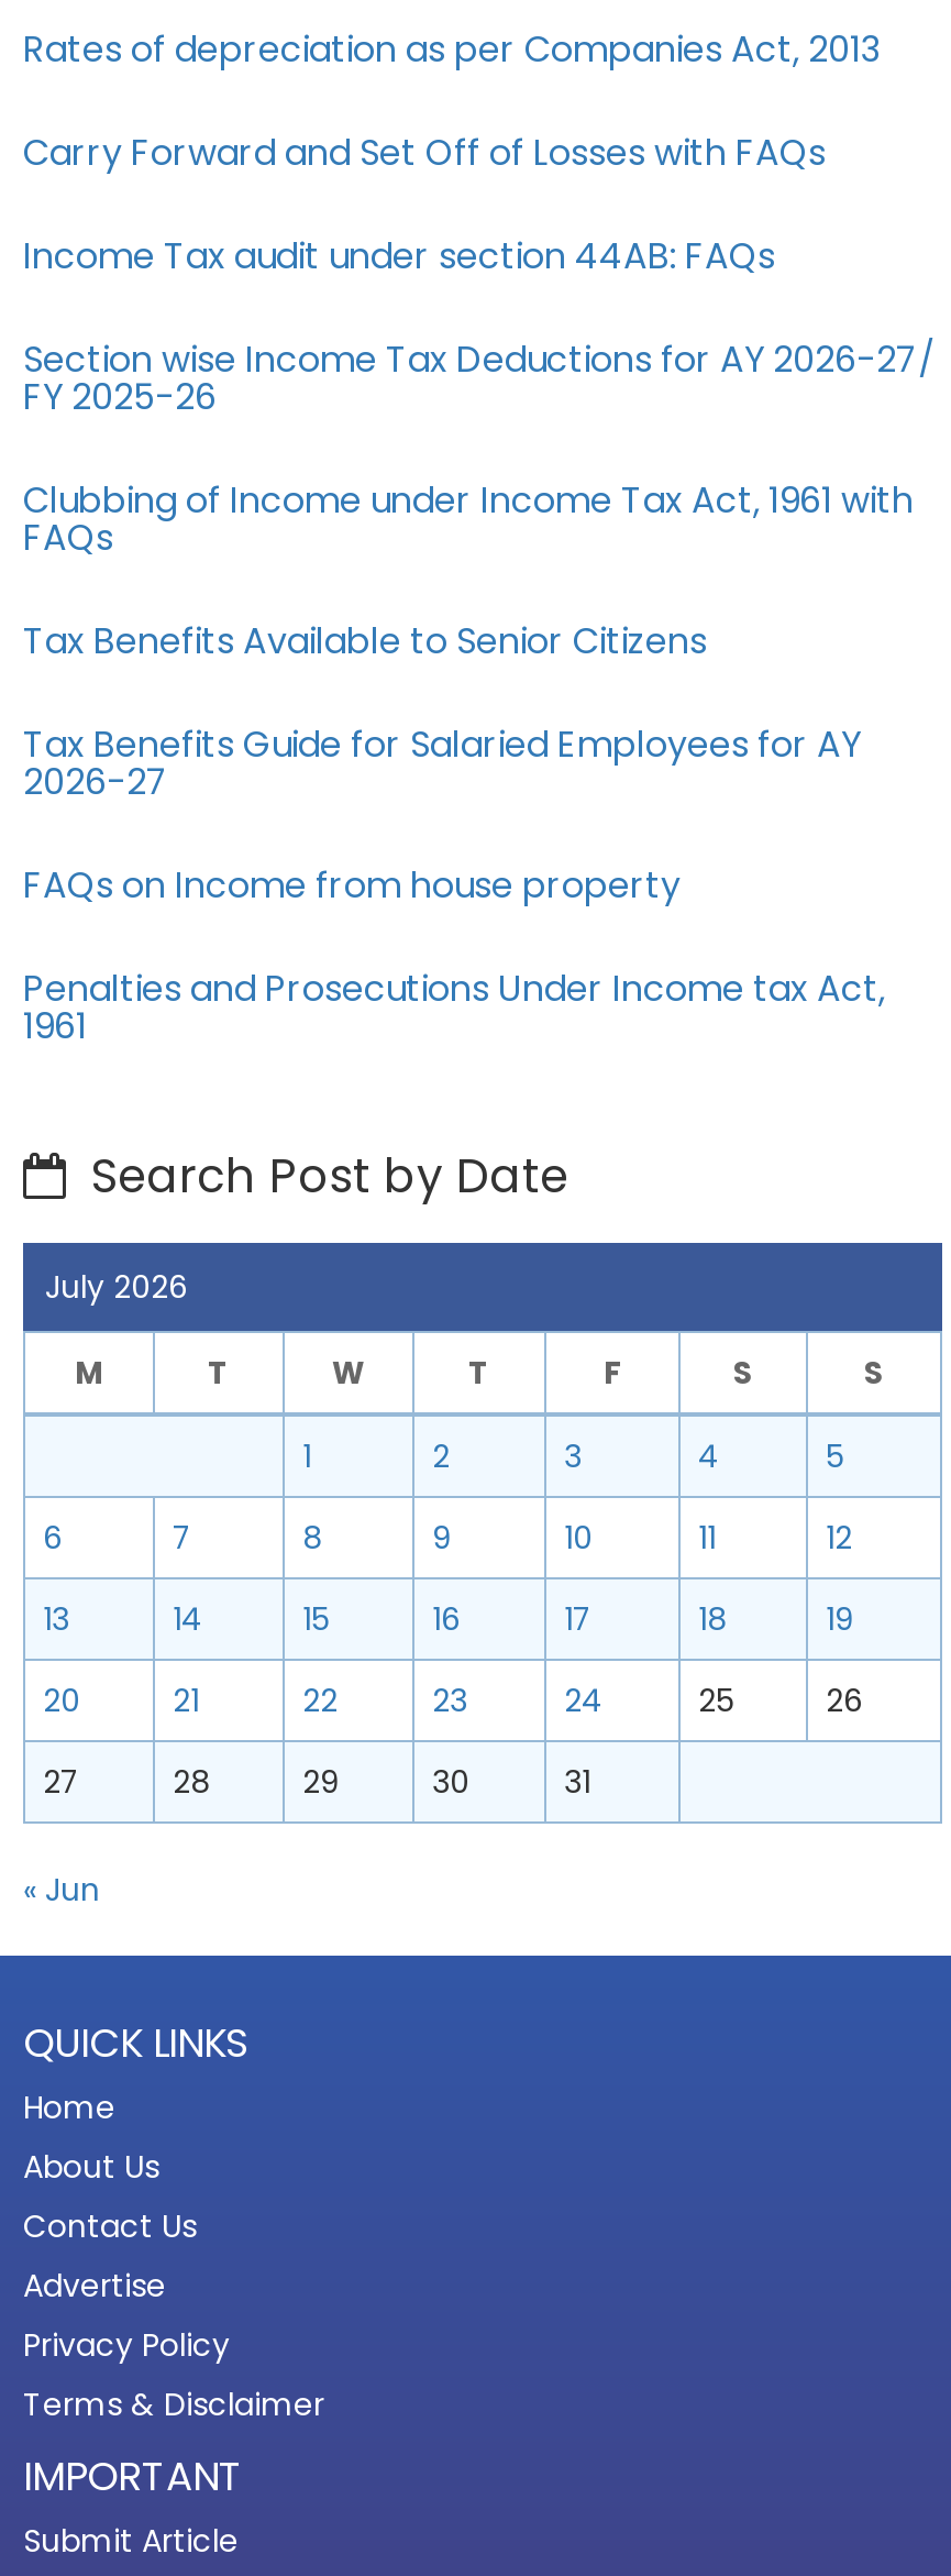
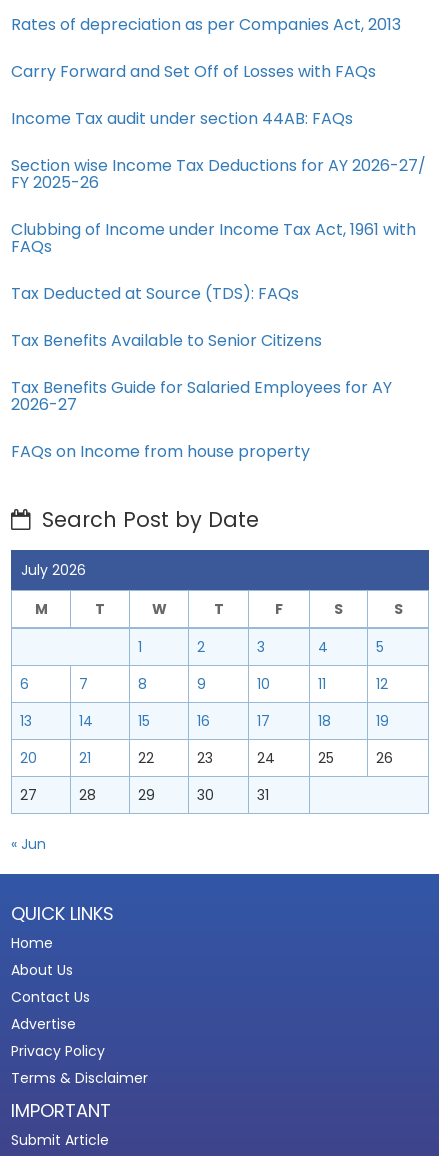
+ Tax Deducted at Source (TDS): FAQs

moved down: Tax Benefits Available to Senior Citizens | Tax Benefits Guide for Salaried Employees for AY | 2026-27 | FAQs on Income from house property

- Penalties and Prosecutions Under Income tax Act,
- 1961
